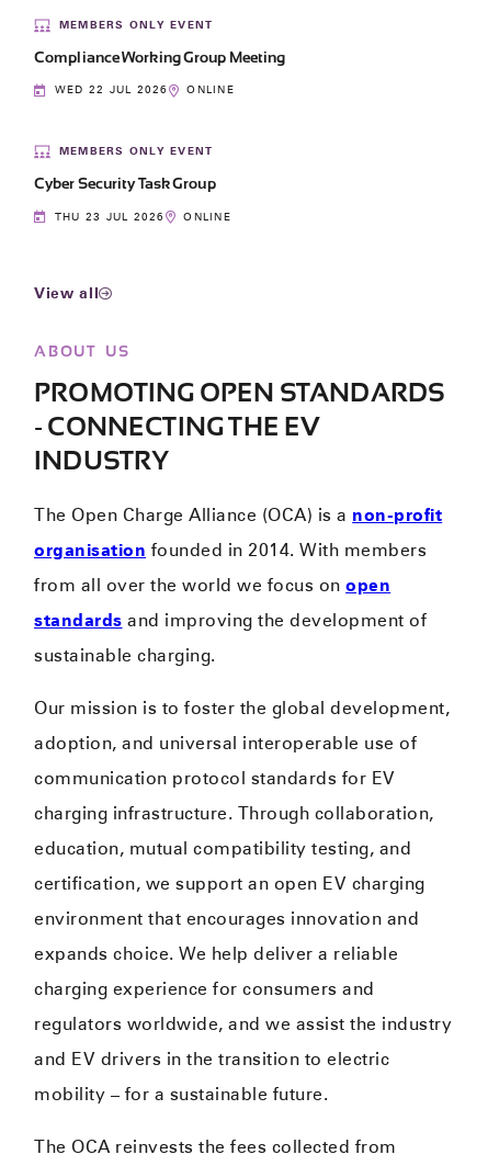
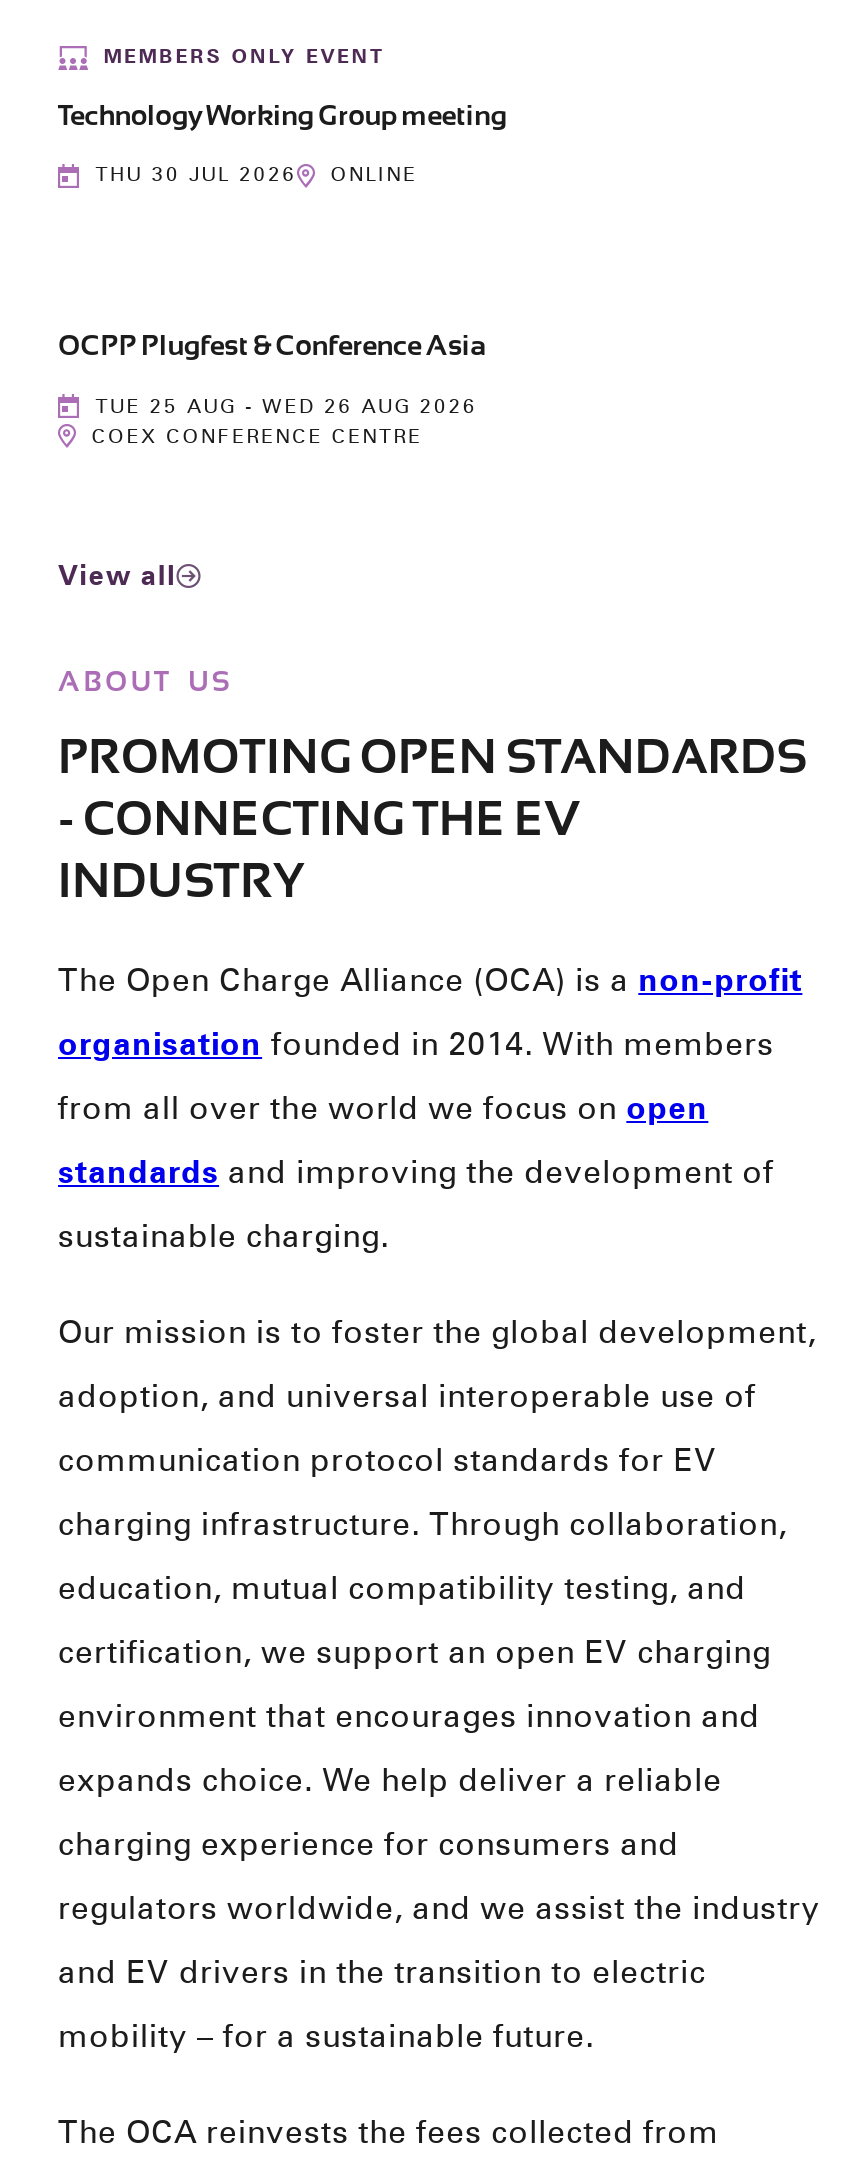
- Compliance Working Group Meeting
+ Technology Working Group meeting

- WED 22 JUL 2026 ONLINE
+ THU 30 JUL 2026 ONLINE

- MEMBERS ONLY EVENT
- Cyber Security Task Group
- THU 23 JUL 2026
- ONLINE
+ OCPP Plugfest & Conference Asia
+ TUE 25 AUG - WED 26 AUG 2026
+ COEX CONFERENCE CENTRE
